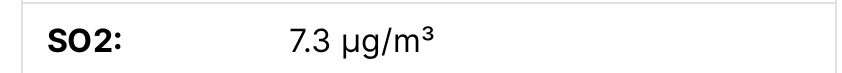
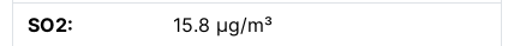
- 7.3 µg/m³
+ 15.8 µg/m³
